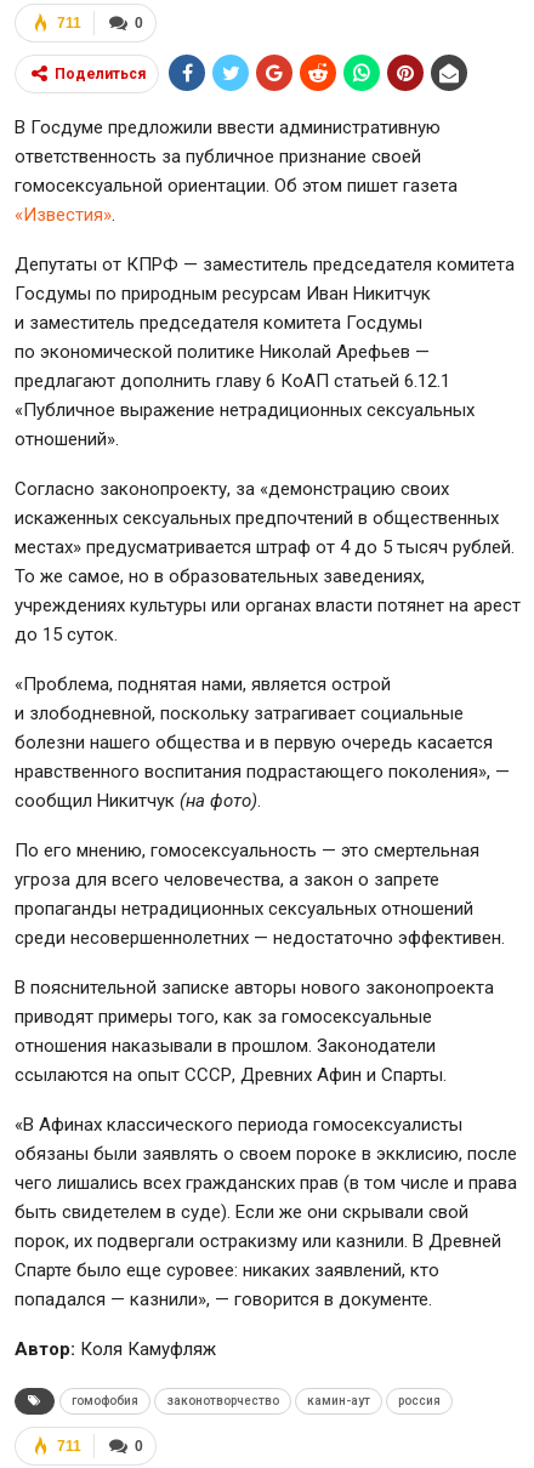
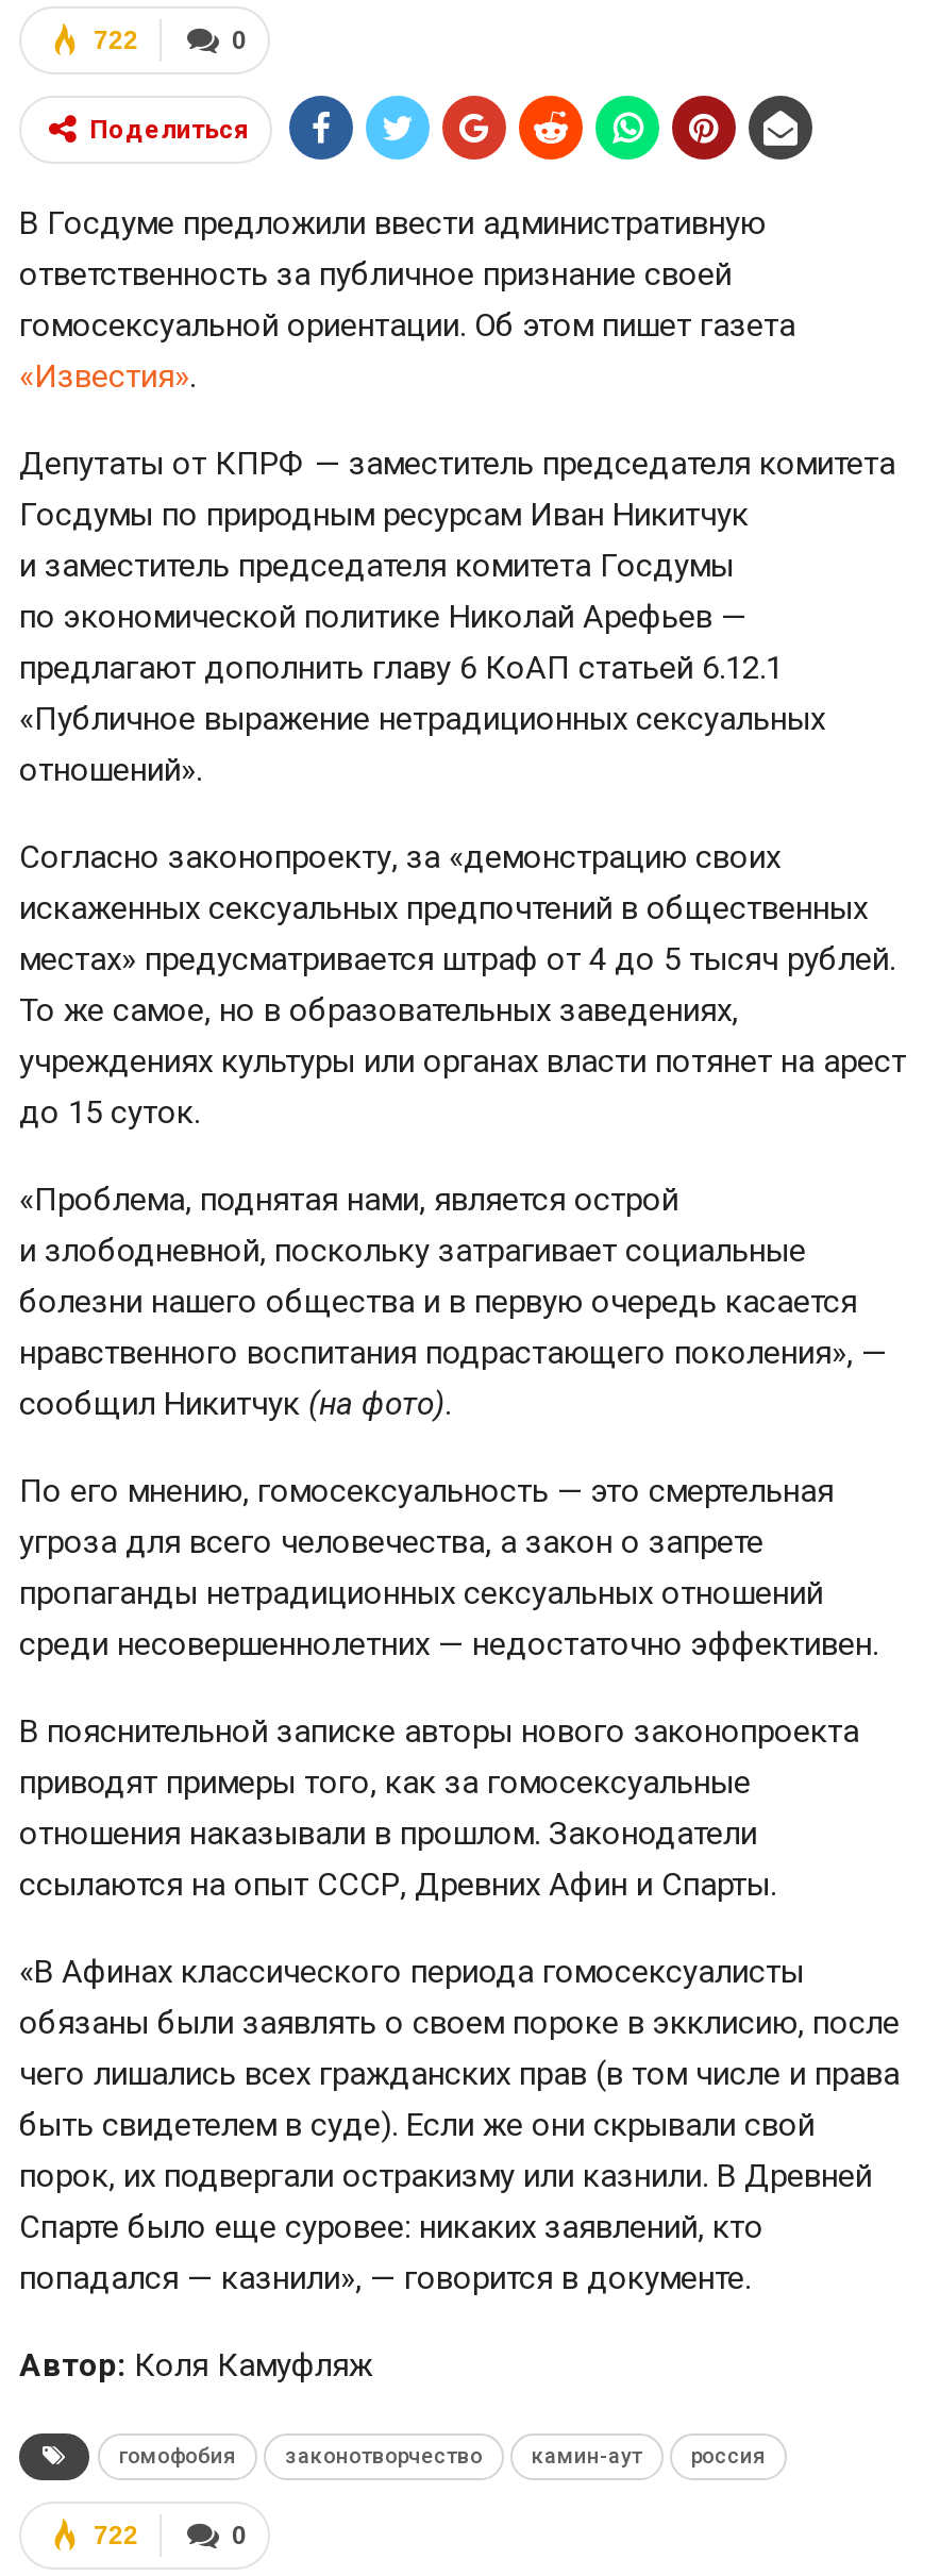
- 711
+ 722

- 711
+ 722
